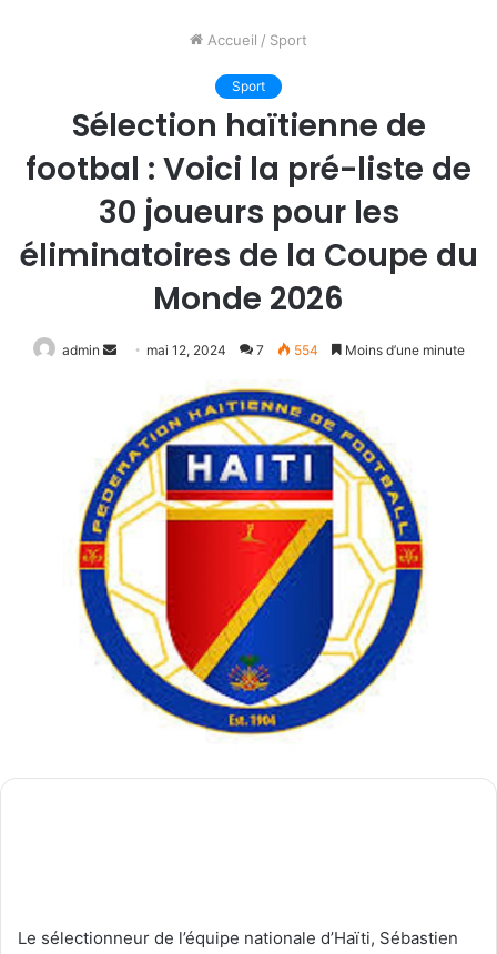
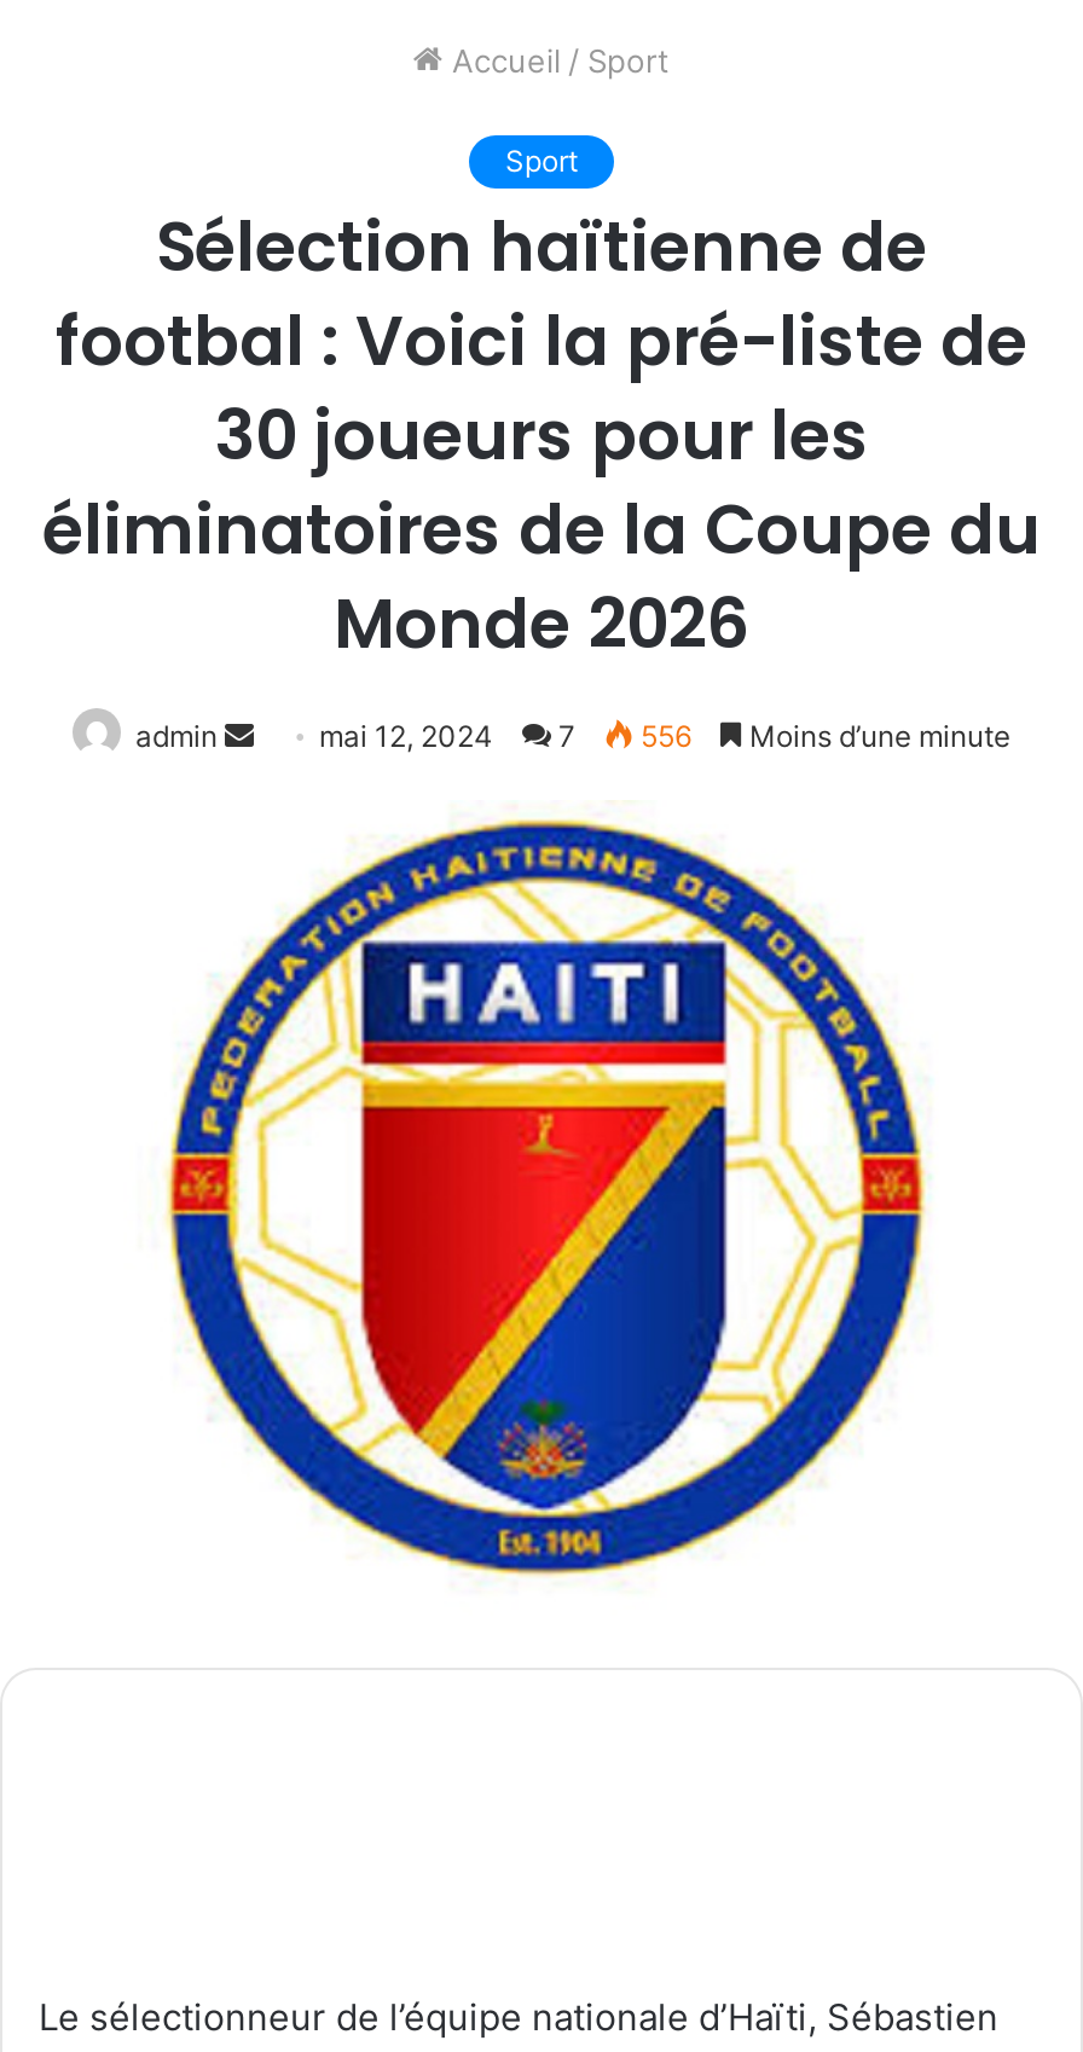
- 554
+ 556
